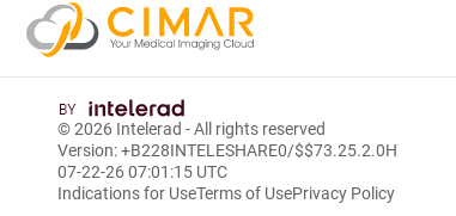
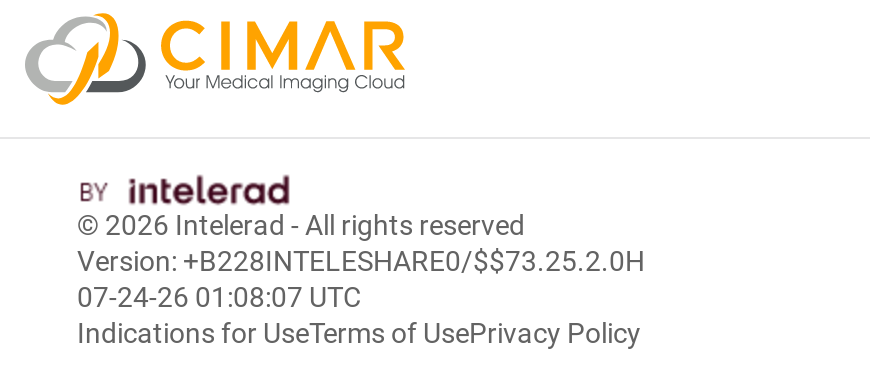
- 07-22-26 07:01:15 UTC
+ 07-24-26 01:08:07 UTC
